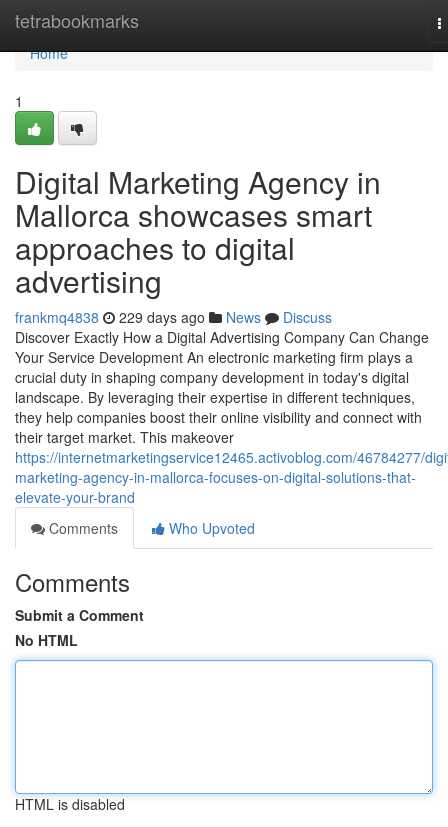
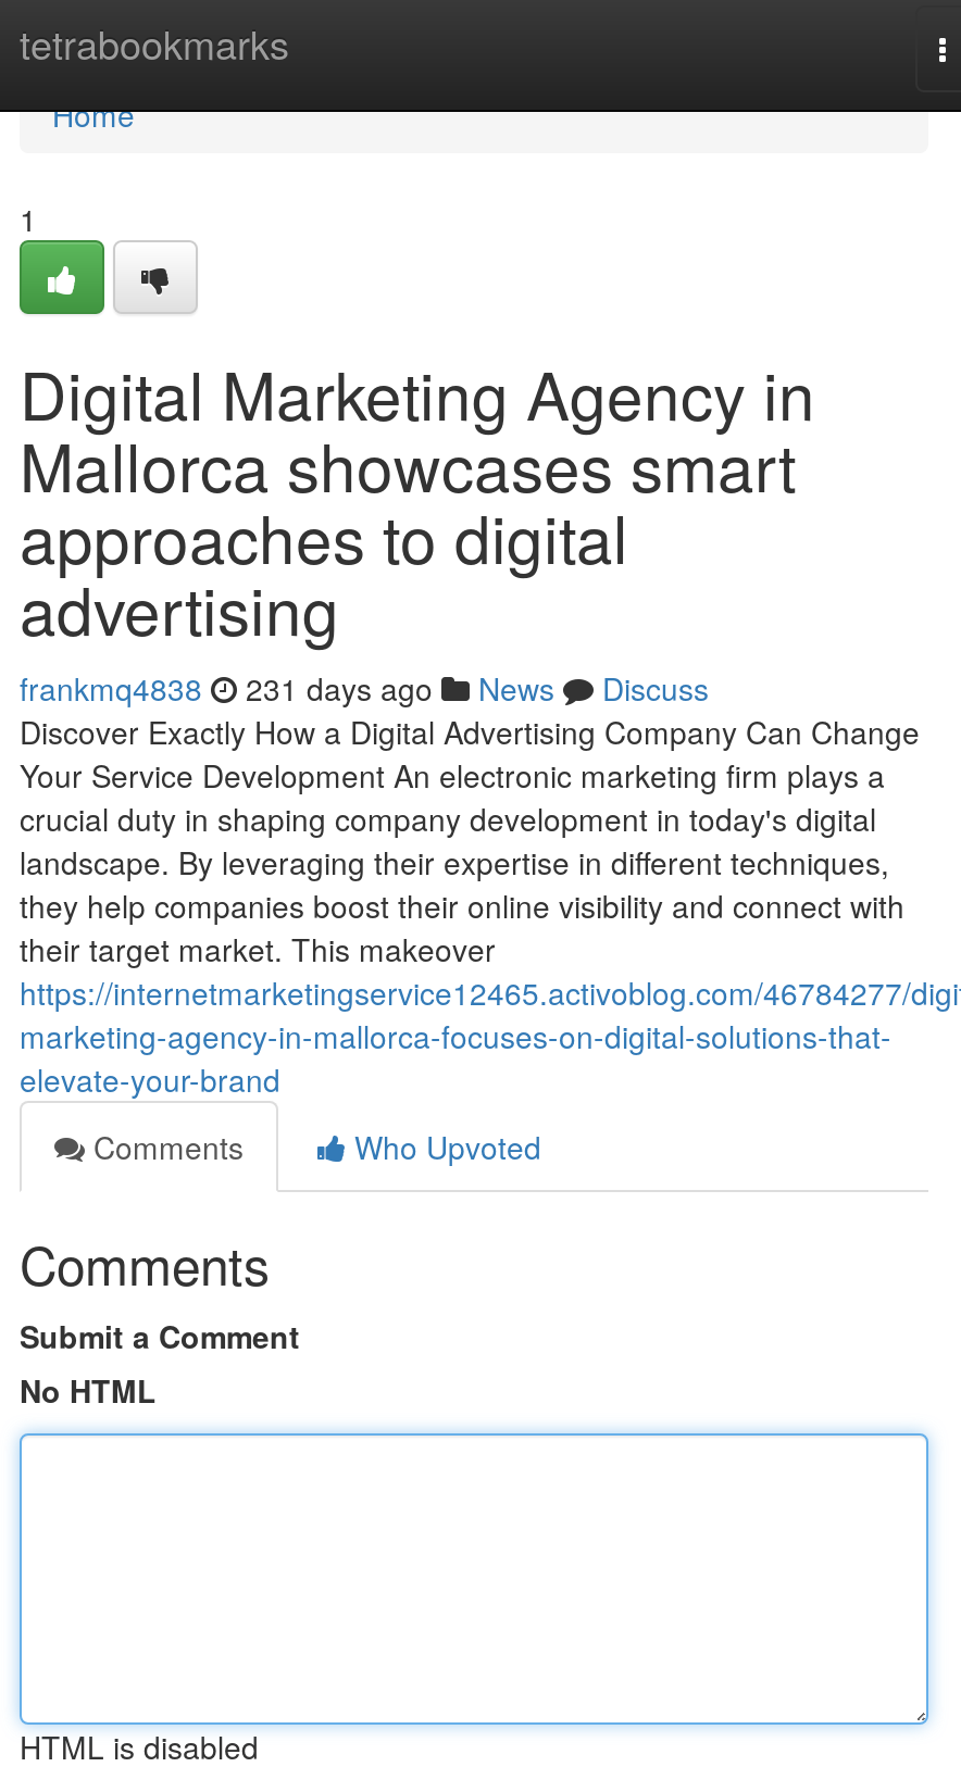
- frankmq4838 229 days ago News Discuss
+ frankmq4838 231 days ago News Discuss
